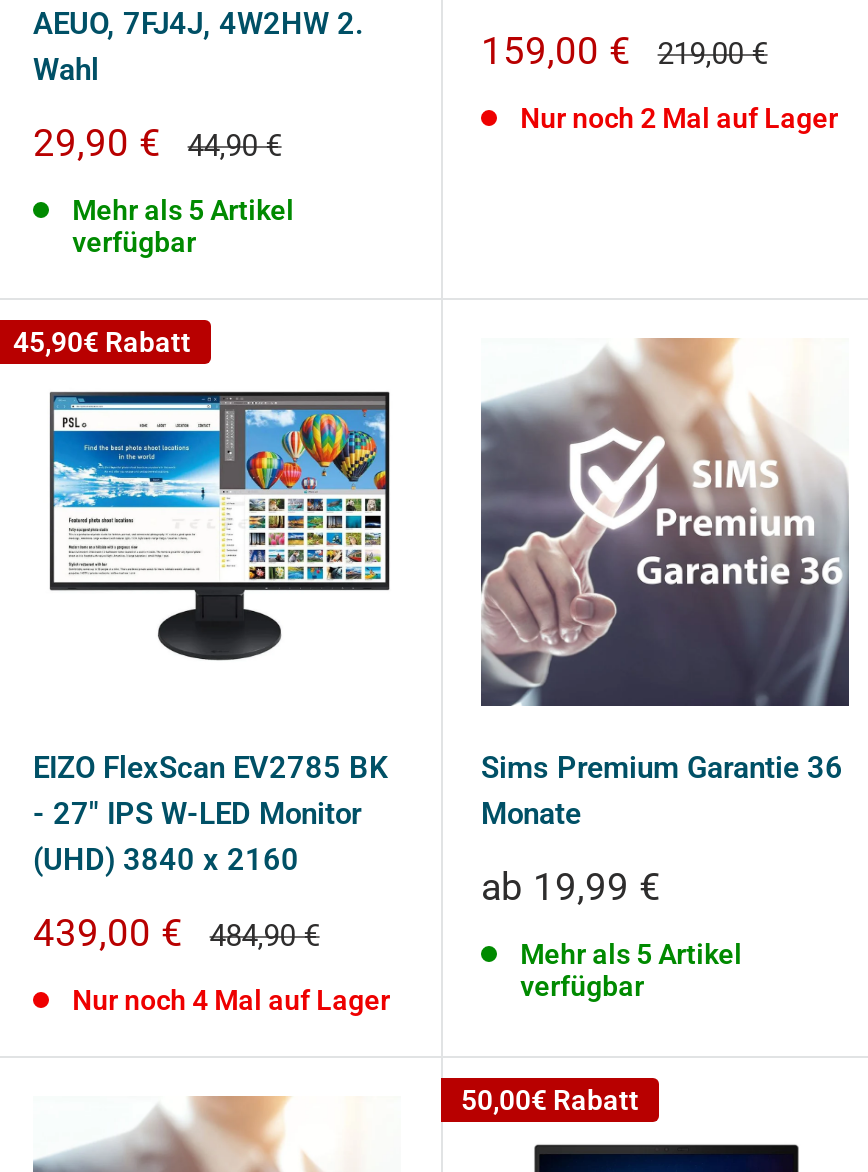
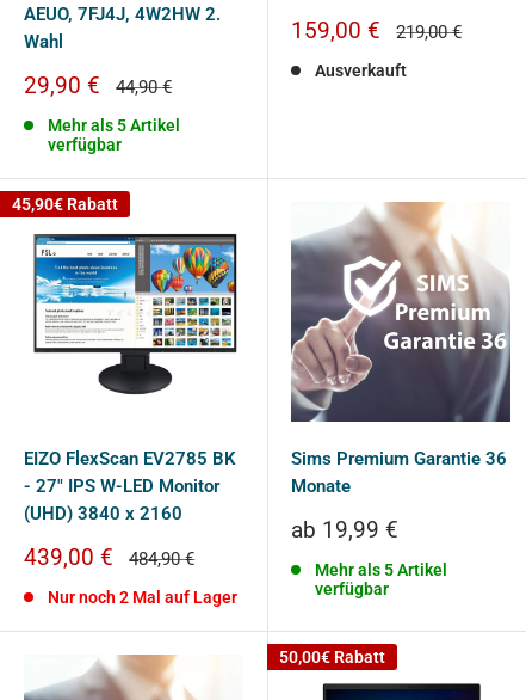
+ Ausverkauft

moved down: Nur noch 2 Mal auf Lager

- Nur noch 4 Mal auf Lager
